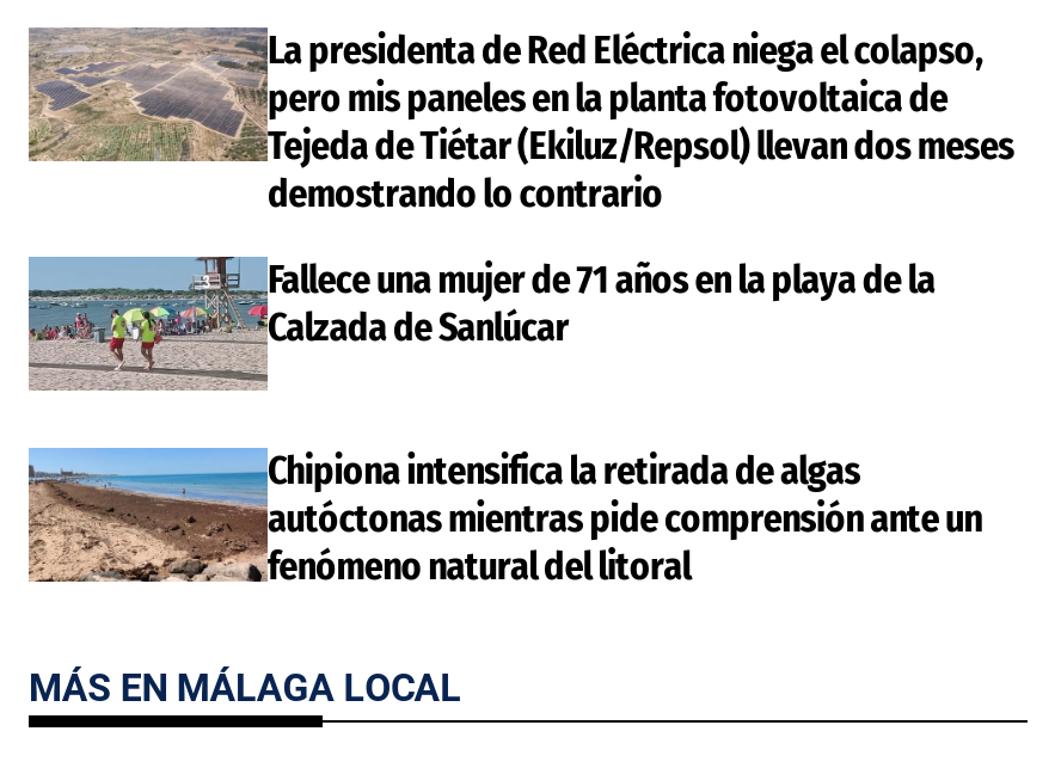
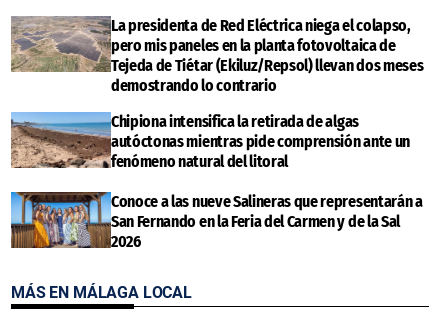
- Fallece una mujer de 71 años en la playa de la
- Calzada de Sanlúcar

moved up: [image] | Chipiona intensifica la retirada de algas | autóctonas mientras pide comprensión ante un | fenómeno natural del litoral

+ [image]
+ Conoce a las nueve Salineras que representarán a
+ San Fernando en la Feria del Carmen y de la Sal
+ 2026
